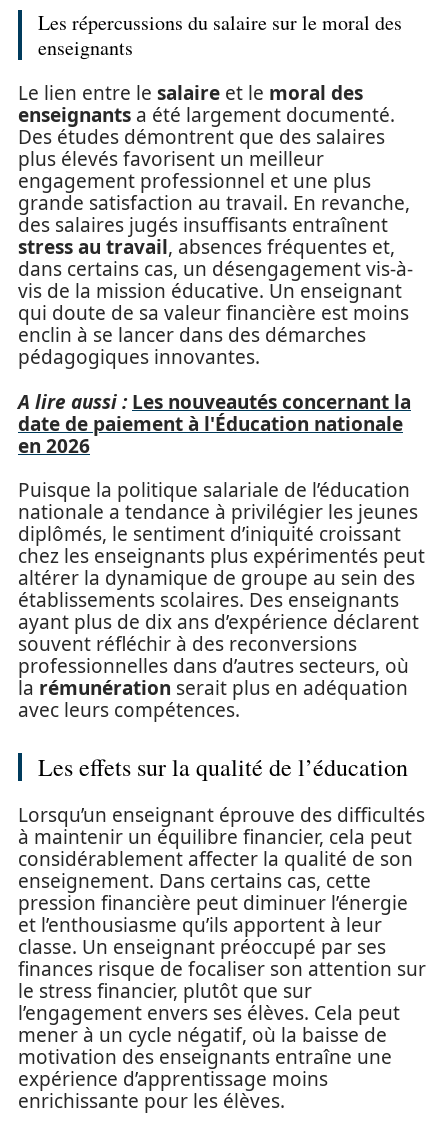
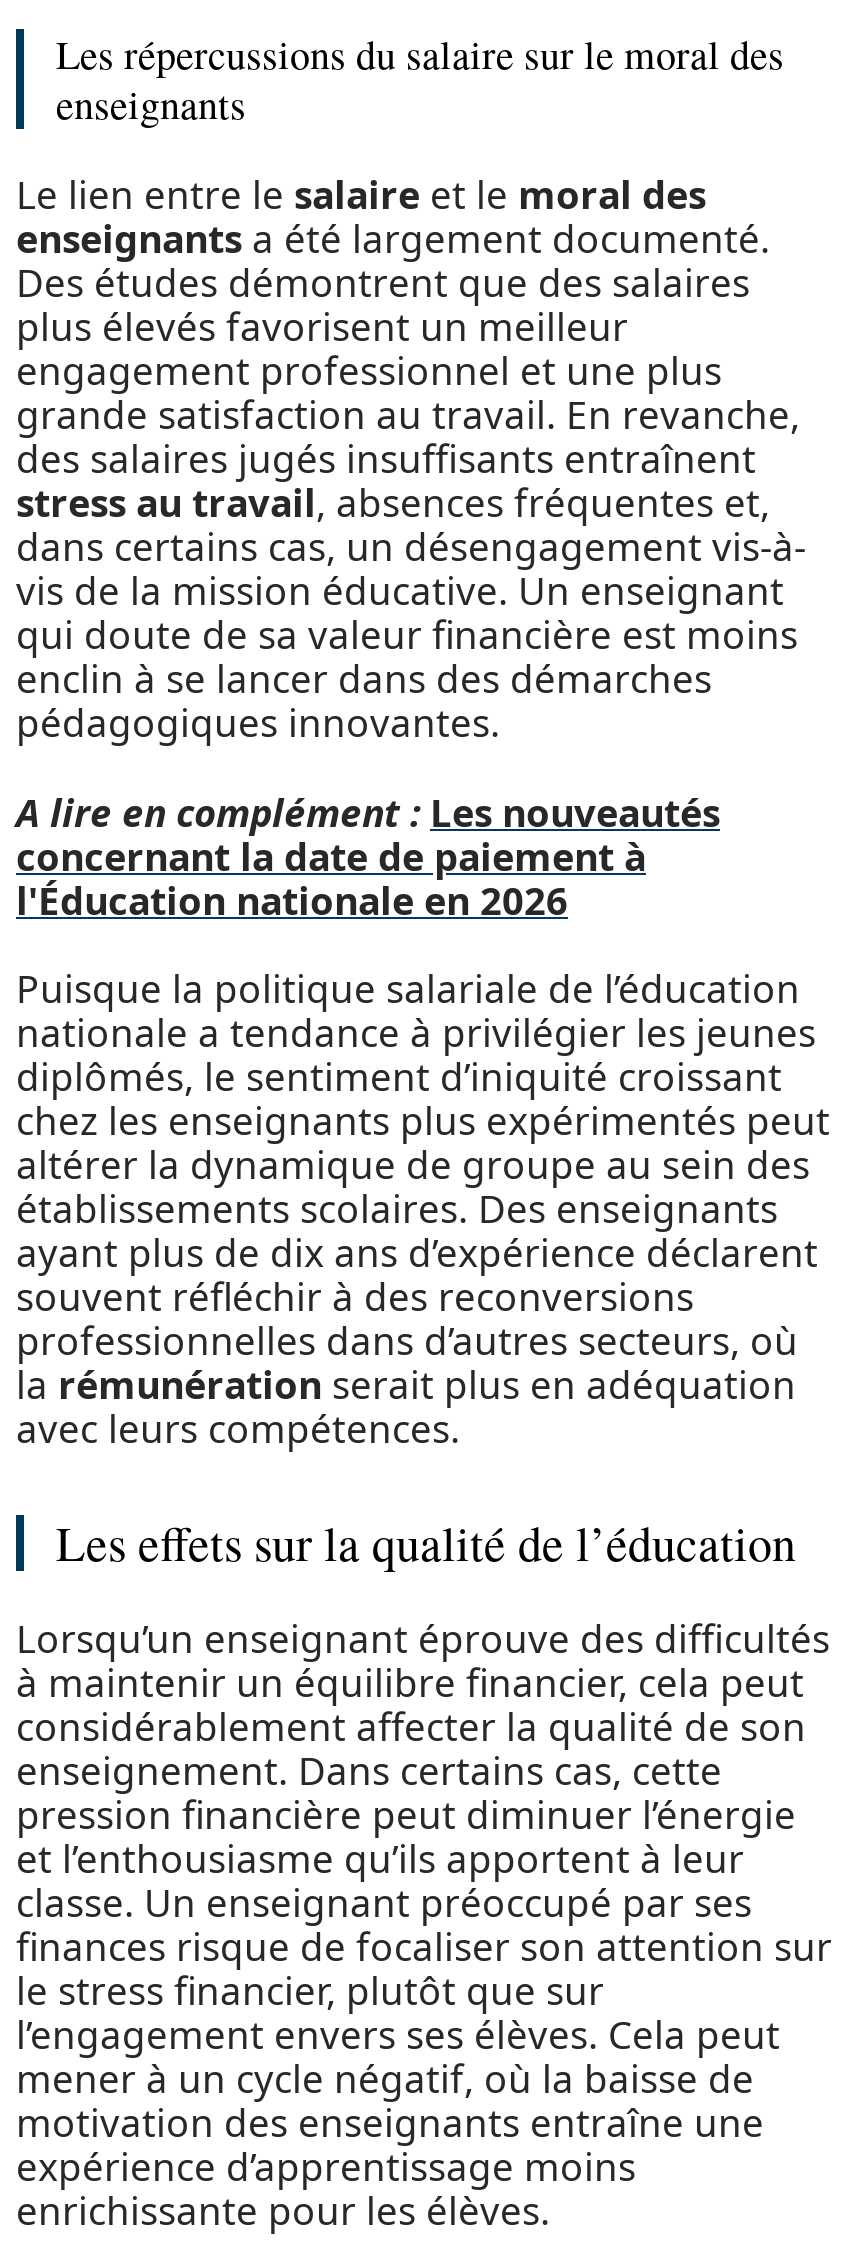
- A lire aussi : Les nouveautés concernant la
- date de paiement à l'Éducation nationale
- en 2026
+ A lire en complément : Les nouveautés
+ concernant la date de paiement à
+ l'Éducation nationale en 2026
